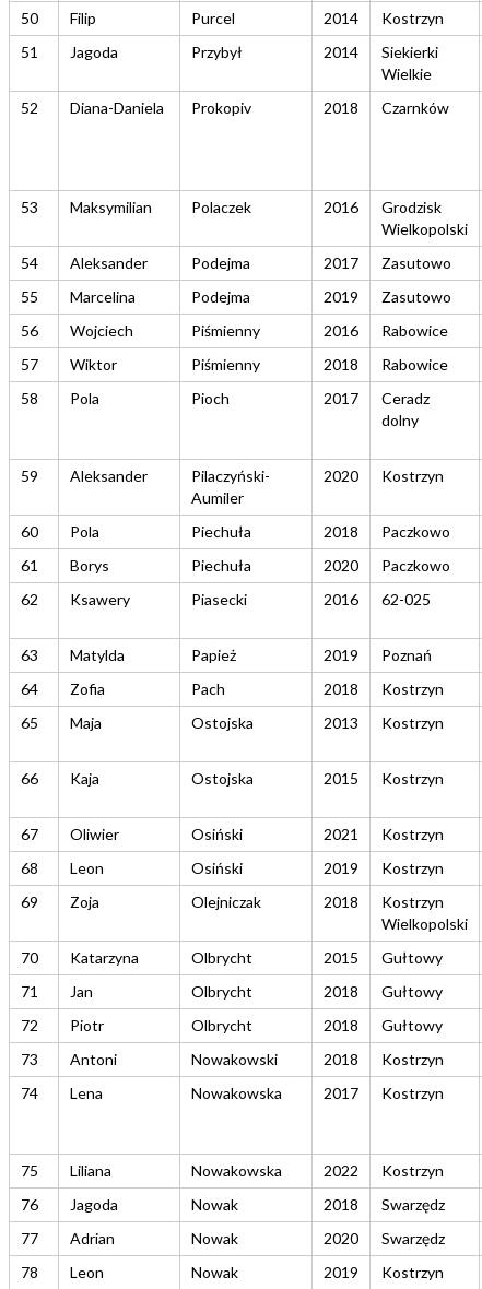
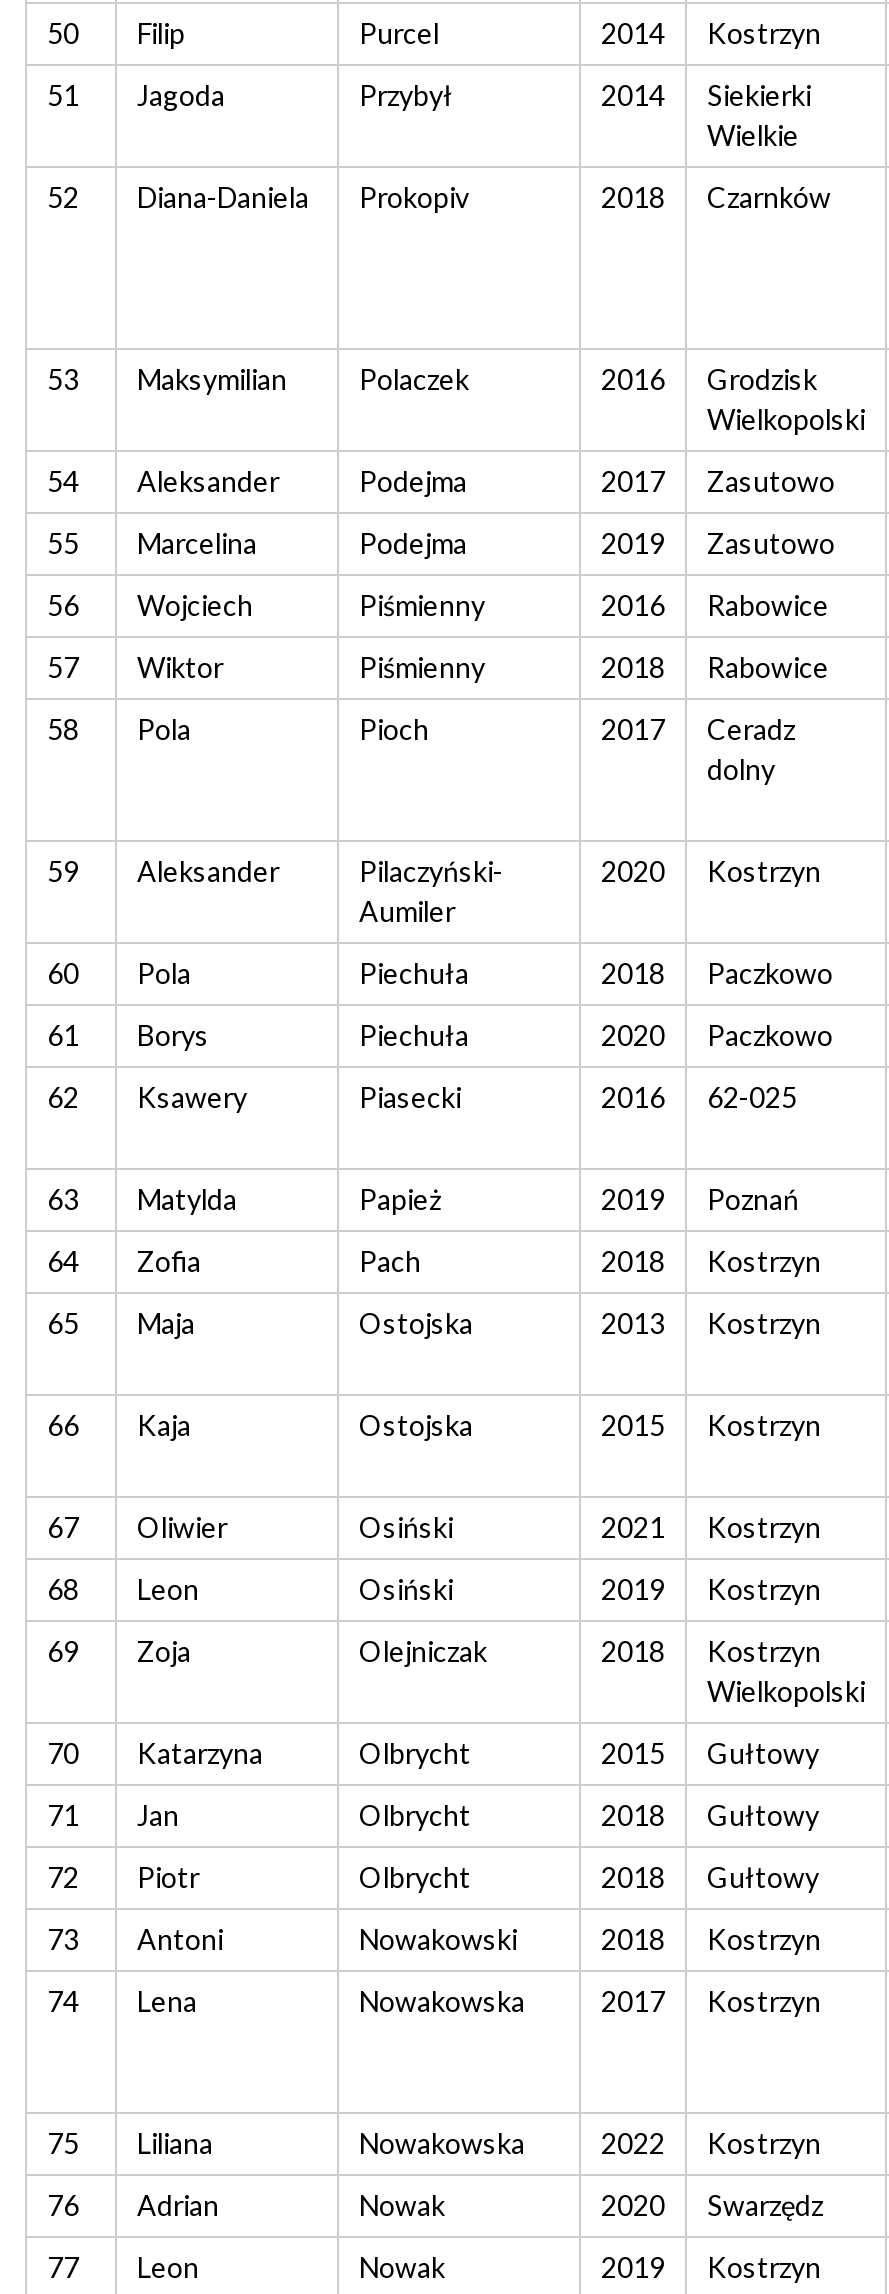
- Jagoda
- Nowak
- 2018
- Swarzędz
- 77

- 78 Leon
+ 77 Leon
